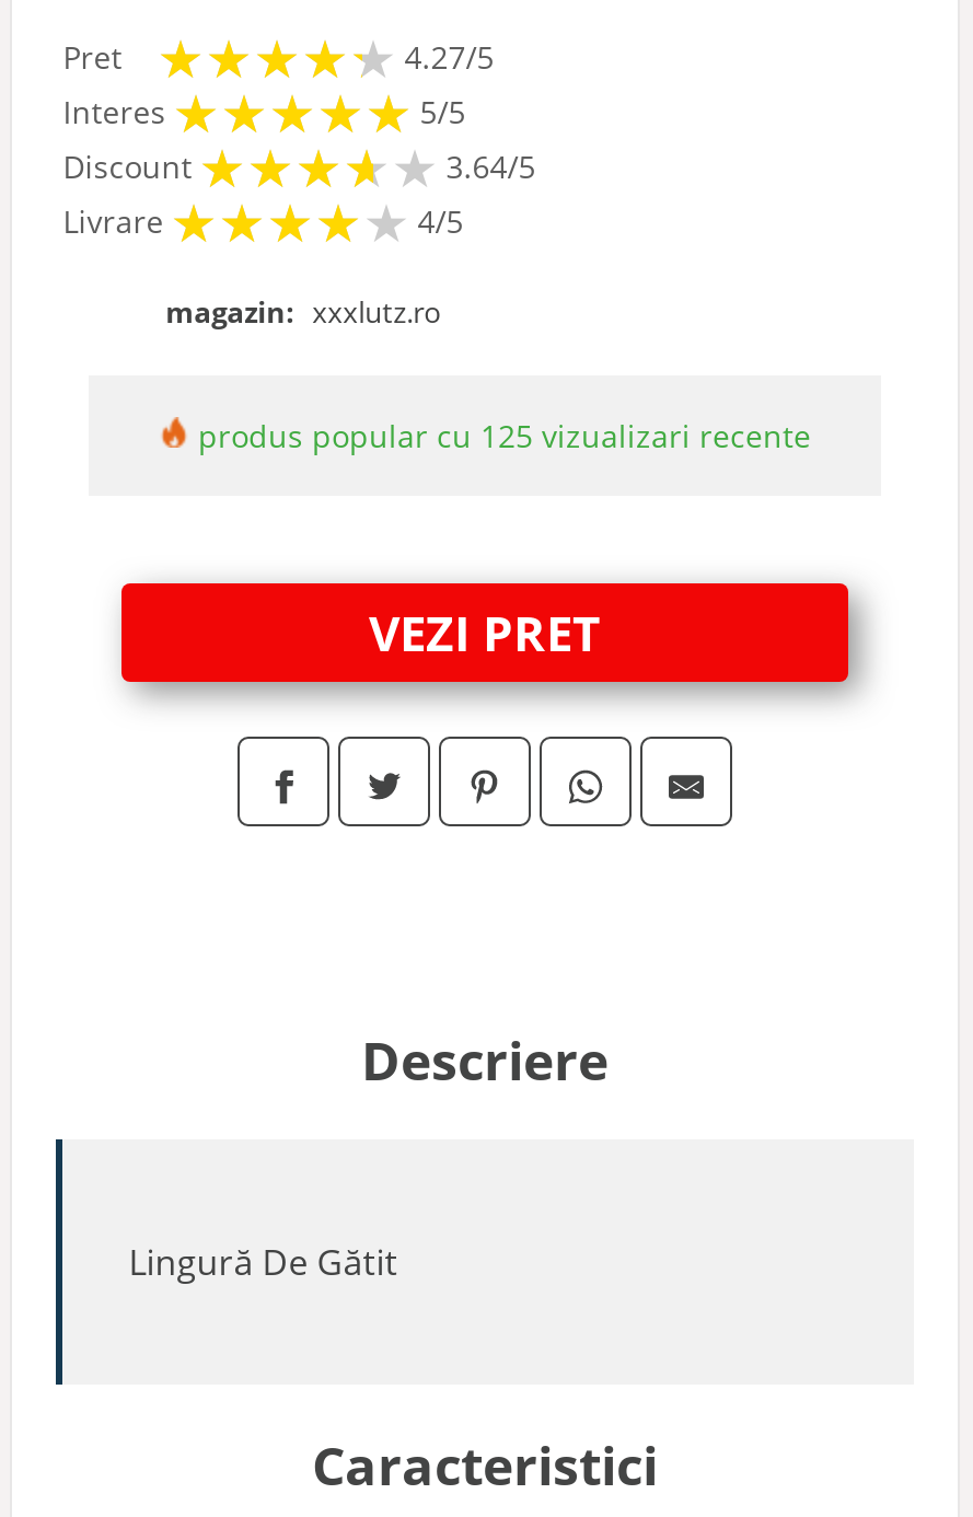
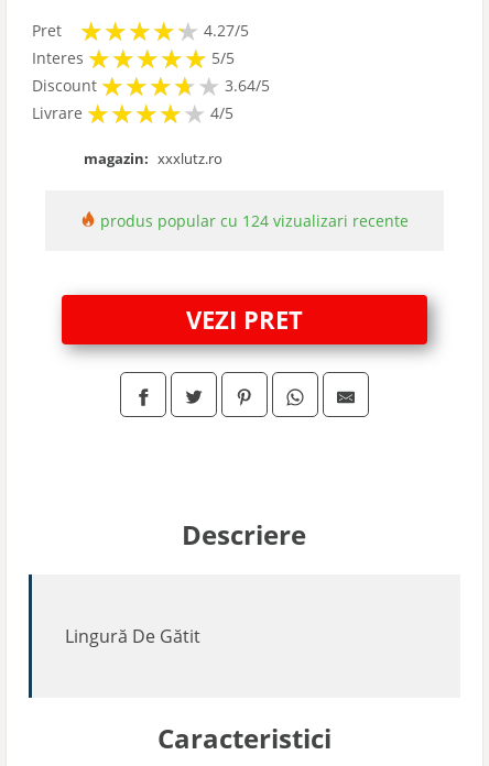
- produs popular cu 125 vizualizari recente
+ produs popular cu 124 vizualizari recente
